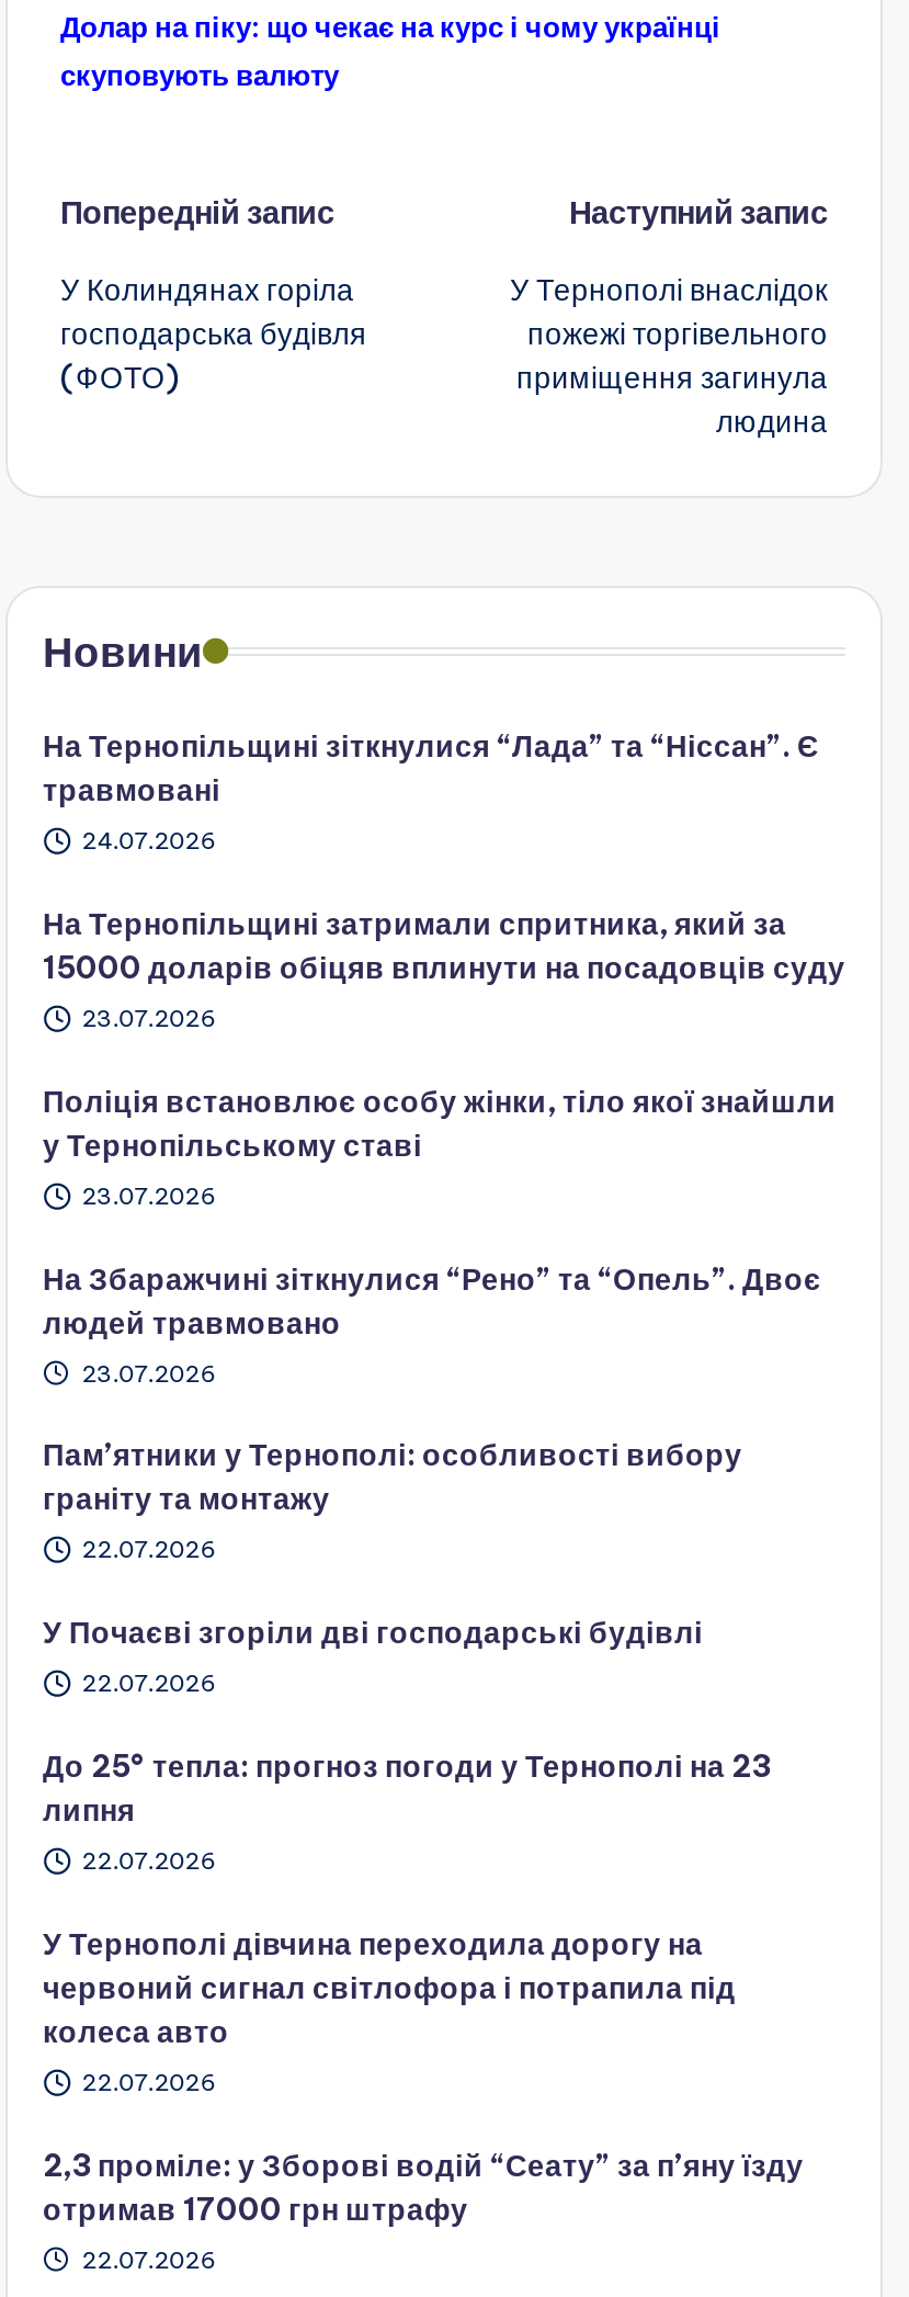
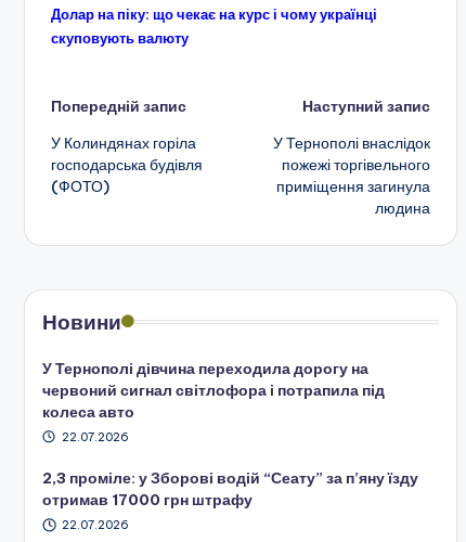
- На Тернопільщині зіткнулися “Лада” та “Ніссан”. Є
- травмовані
- 24.07.2026
- На Тернопільщині затримали спритника, який за
- 15000 доларів обіцяв вплинути на посадовців суду
- 23.07.2026
- Поліція встановлює особу жінки, тіло якої знайшли
- у Тернопільському ставі
- 23.07.2026
- На Збаражчині зіткнулися “Рено” та “Опель”. Двоє
- людей травмовано
- 23.07.2026
- Пам’ятники у Тернополі: особливості вибору
- граніту та монтажу
- 22.07.2026
- У Почаєві згоріли дві господарські будівлі
- 22.07.2026
- До 25° тепла: прогноз погоди у Тернополі на 23
- липня
- 22.07.2026
